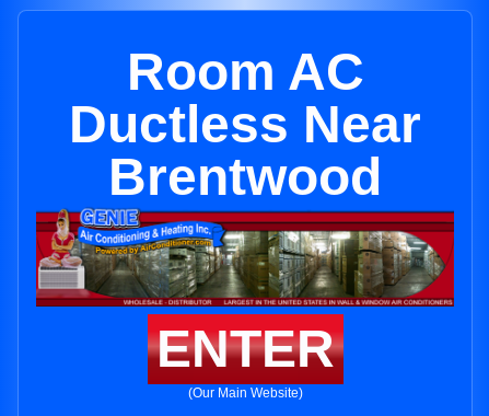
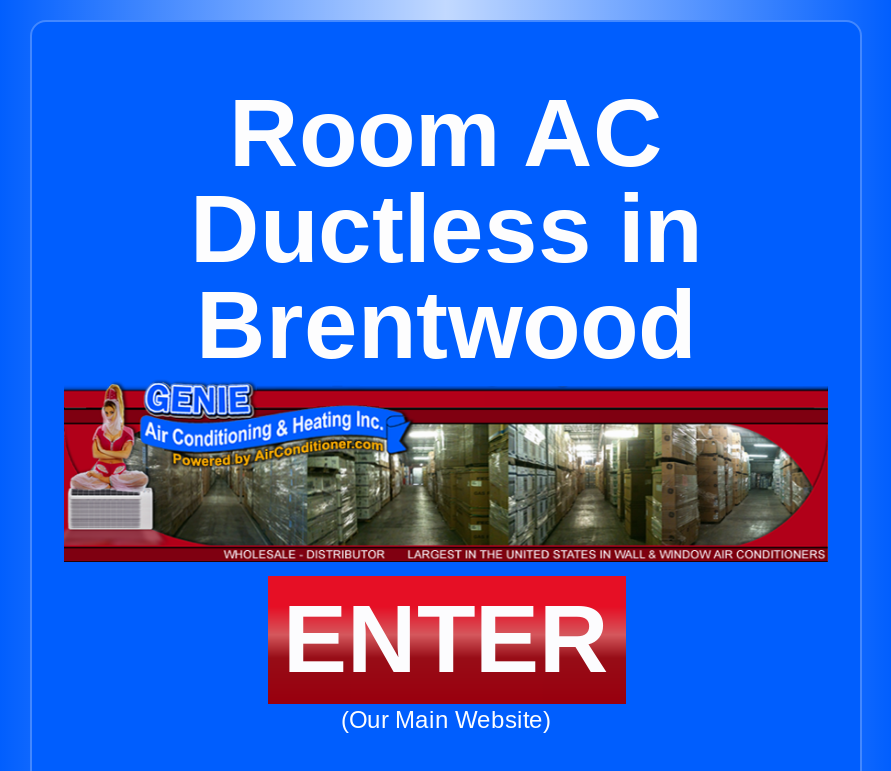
- Ductless Near
+ Ductless in
